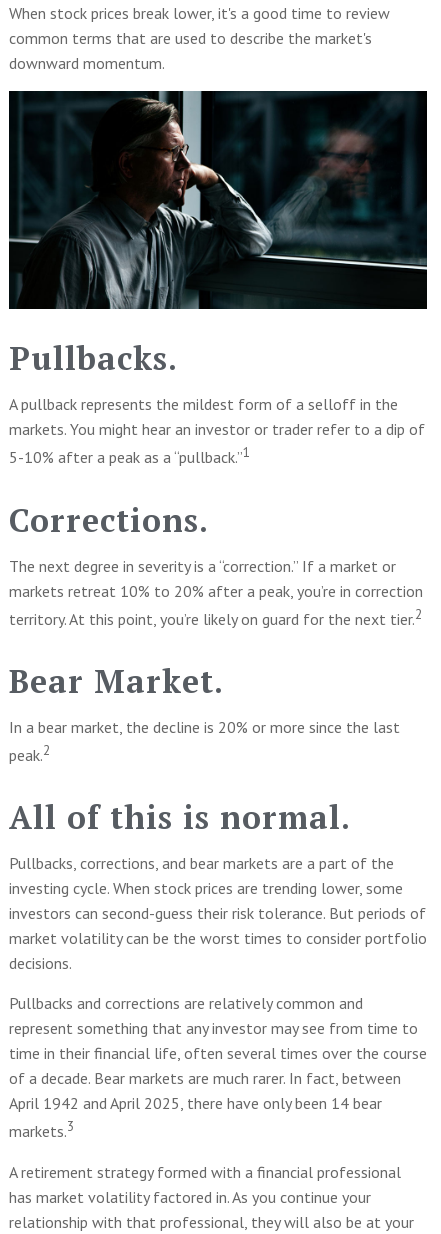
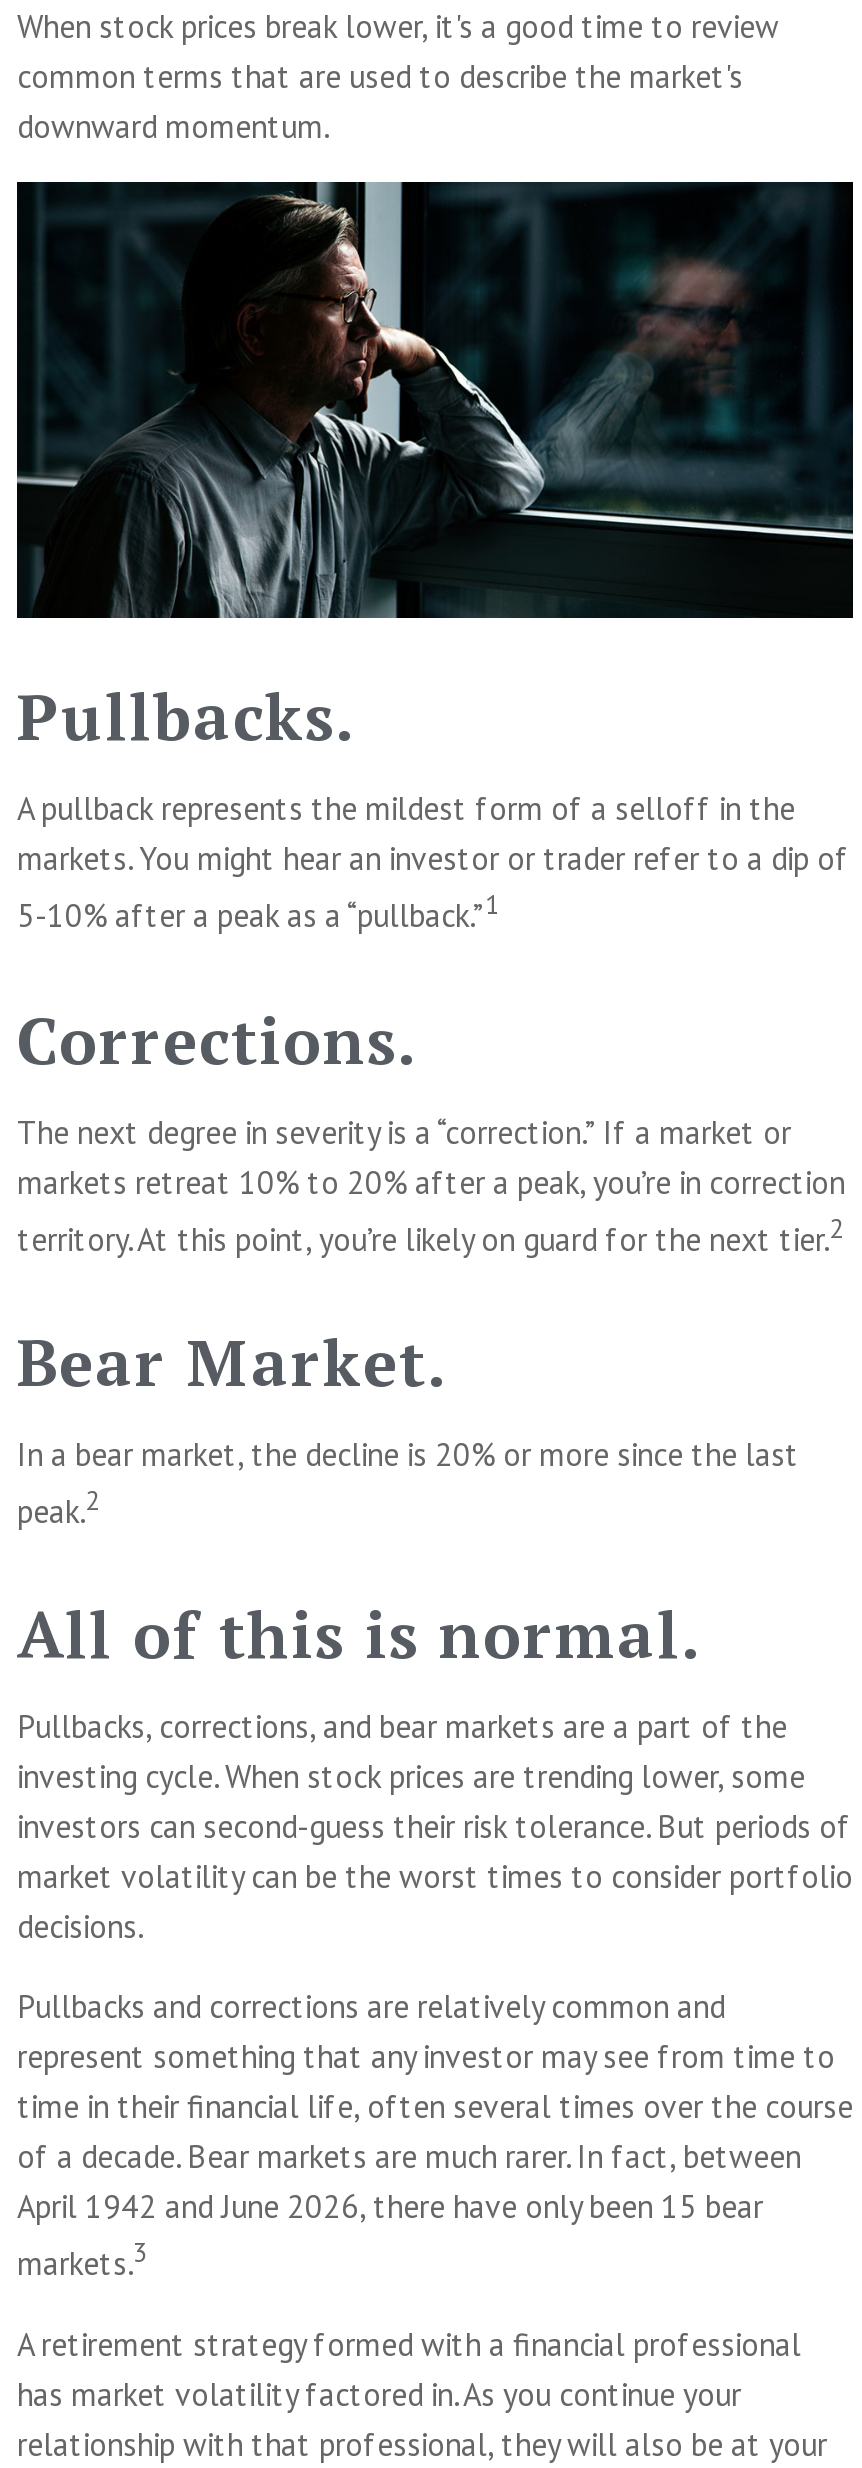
- April 1942 and April 2025, there have only been 14 bear
+ April 1942 and June 2026, there have only been 15 bear
